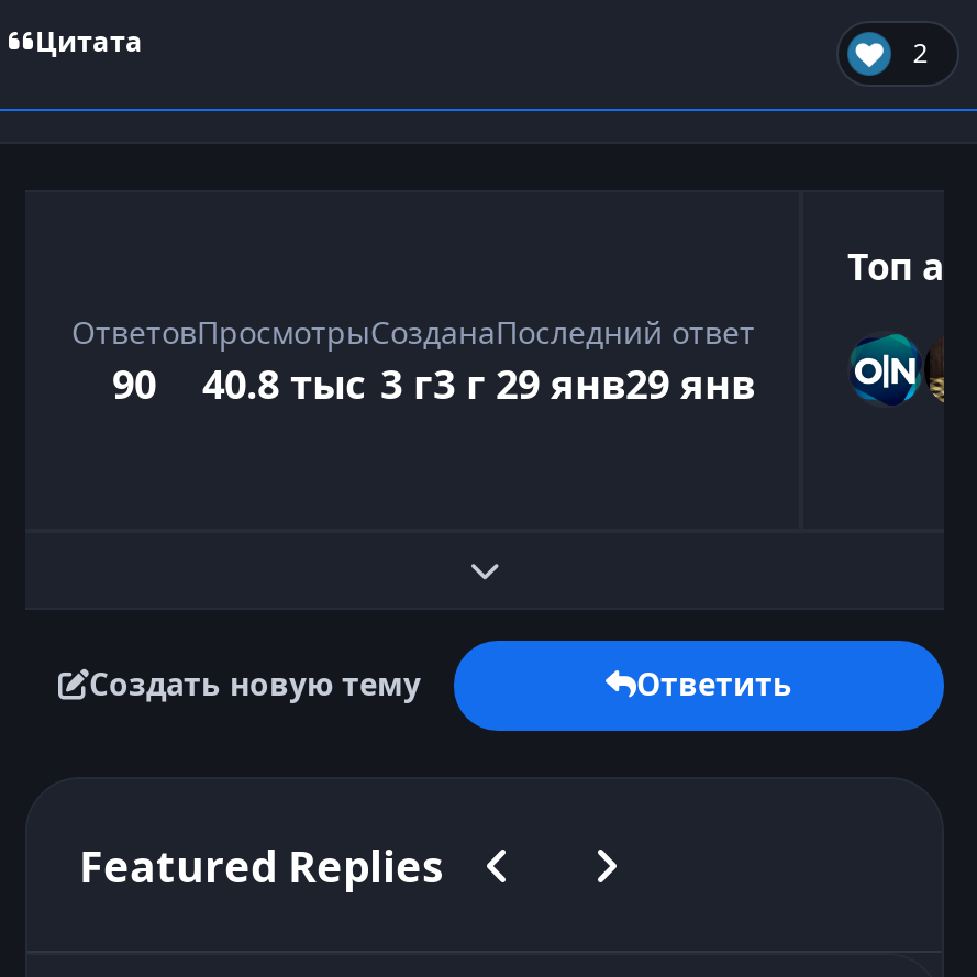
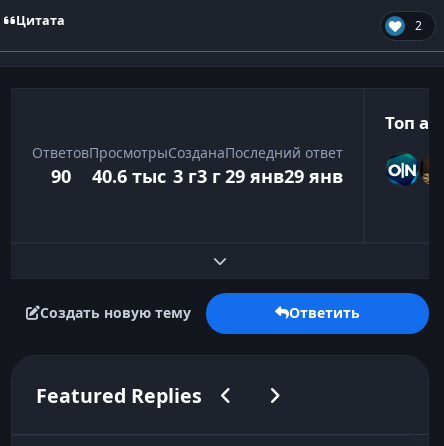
- 40.8 тыс
+ 40.6 тыс
